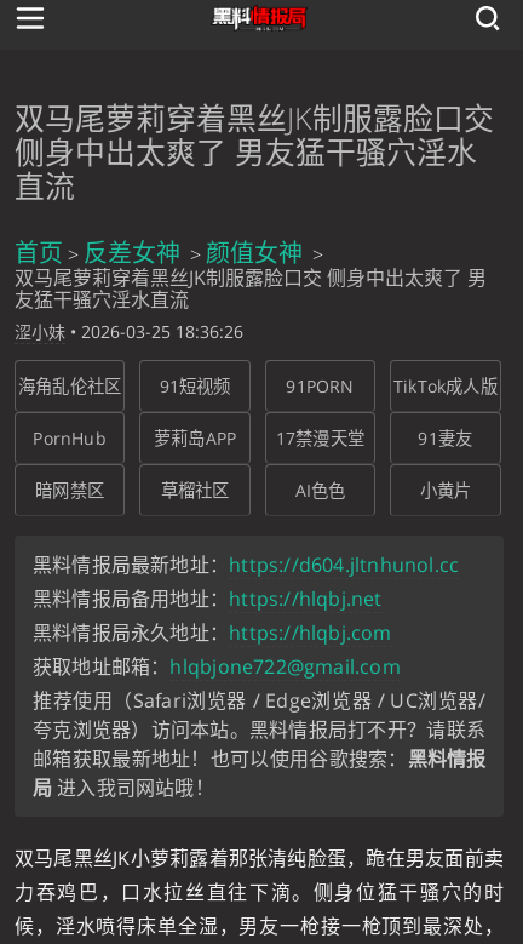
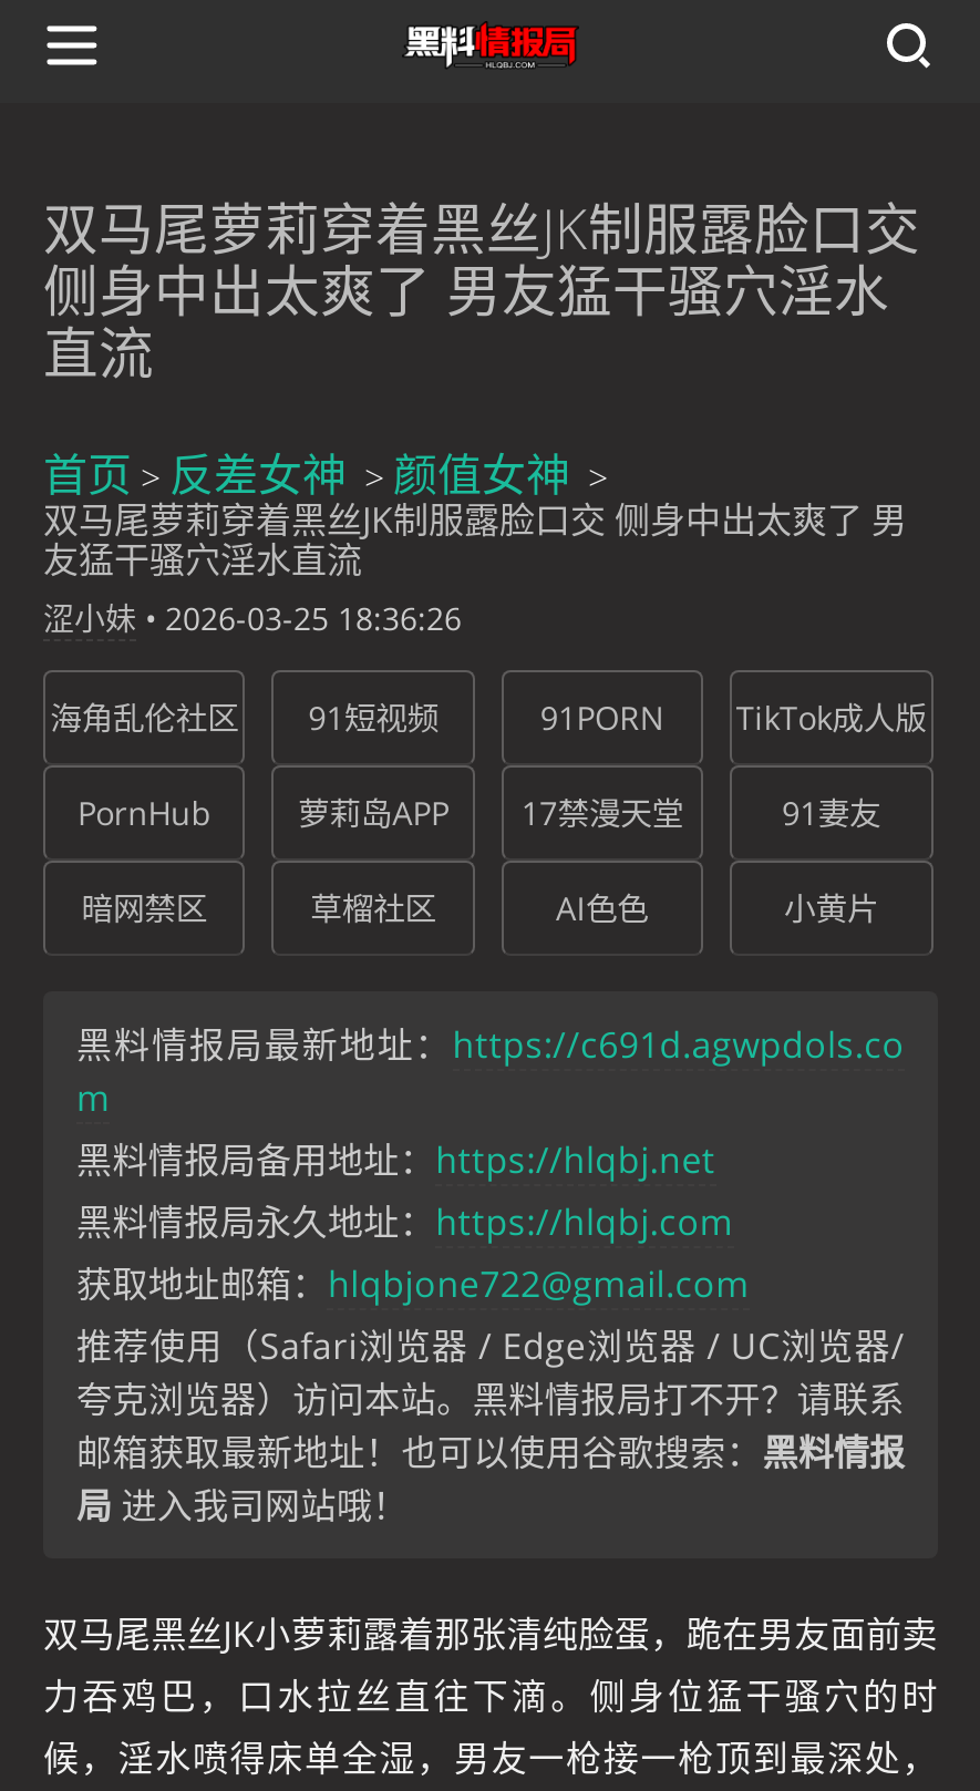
- 黑料情报局最新地址：https://d604.jltnhunol.cc
+ 黑料情报局最新地址：https://c691d.agwpdols.co
+ m
